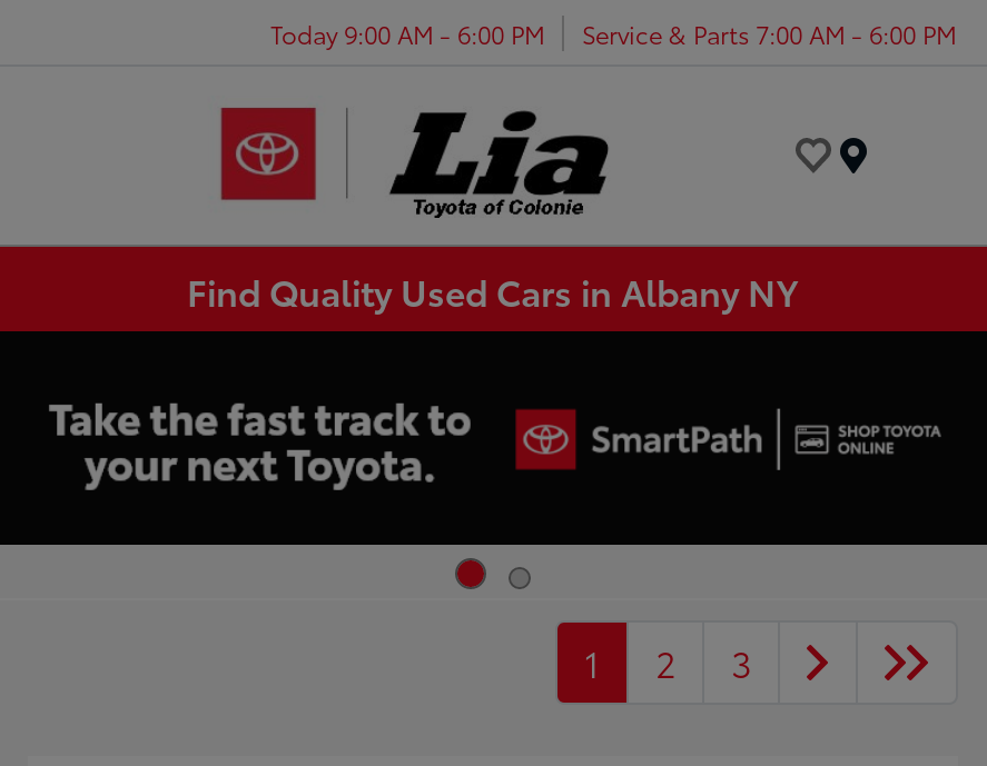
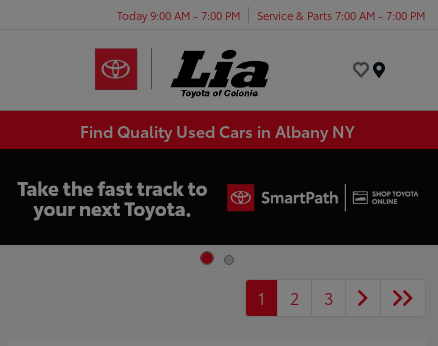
- Today 9:00 AM - 6:00 PM
+ Today 9:00 AM - 7:00 PM

- Service & Parts 7:00 AM - 6:00 PM
+ Service & Parts 7:00 AM - 7:00 PM
